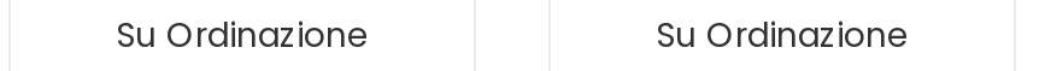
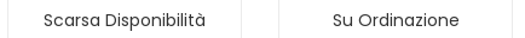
- Su Ordinazione
+ Scarsa Disponibilità
